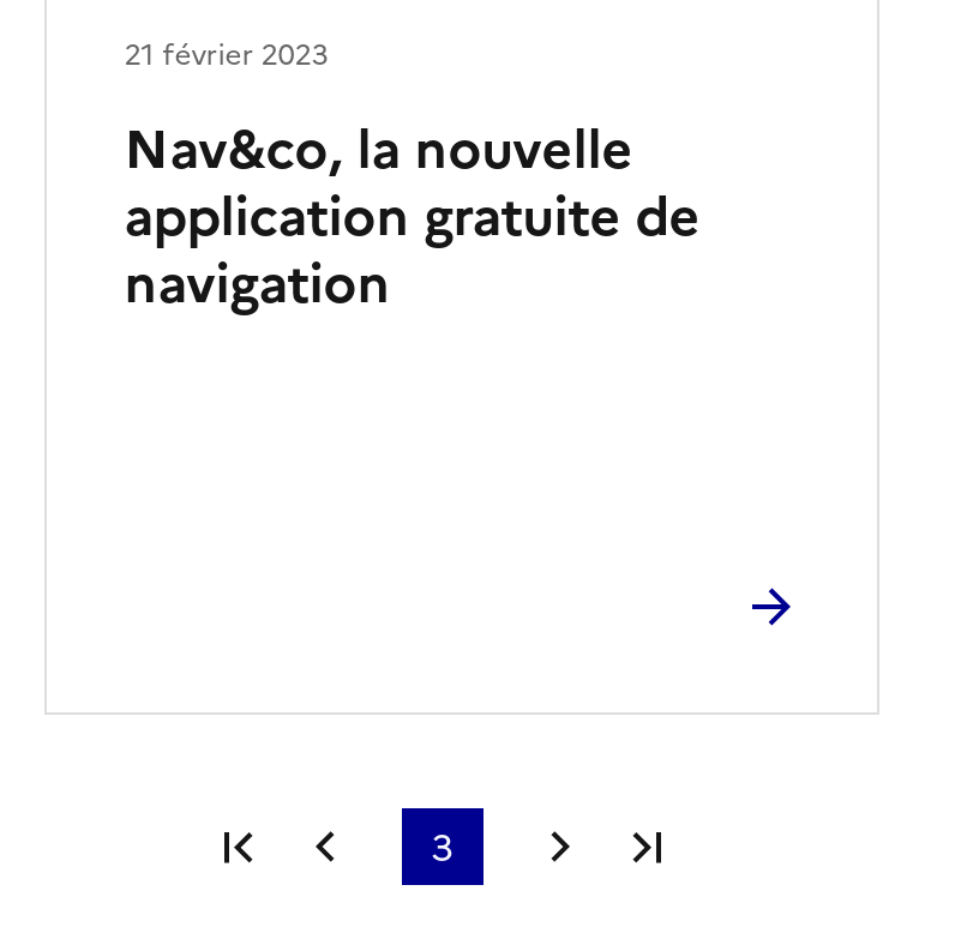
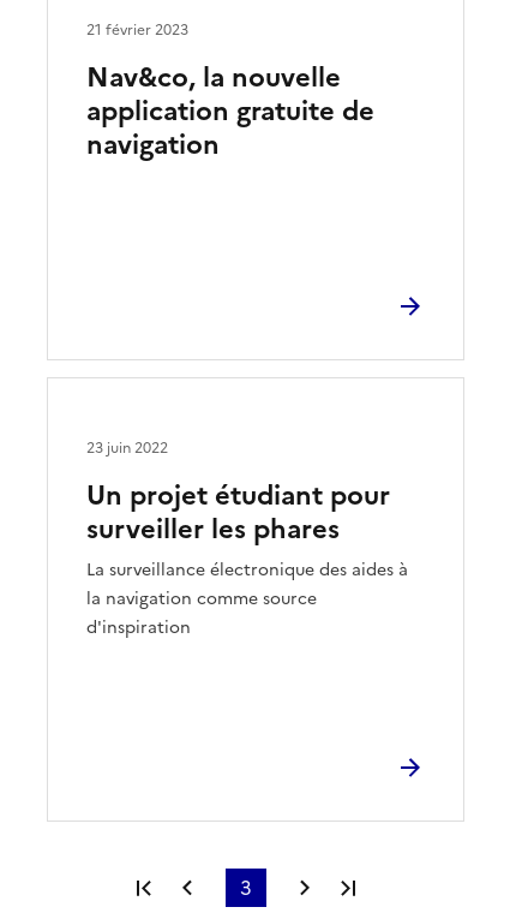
+ Un projet étudiant pour
+ surveiller les phares
+ La surveillance électronique des aides à
+ la navigation comme source
+ d'inspiration

+ 23 juin 2022
